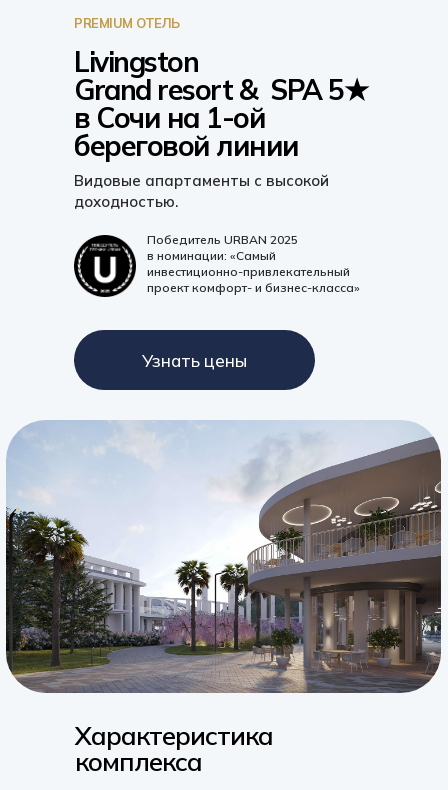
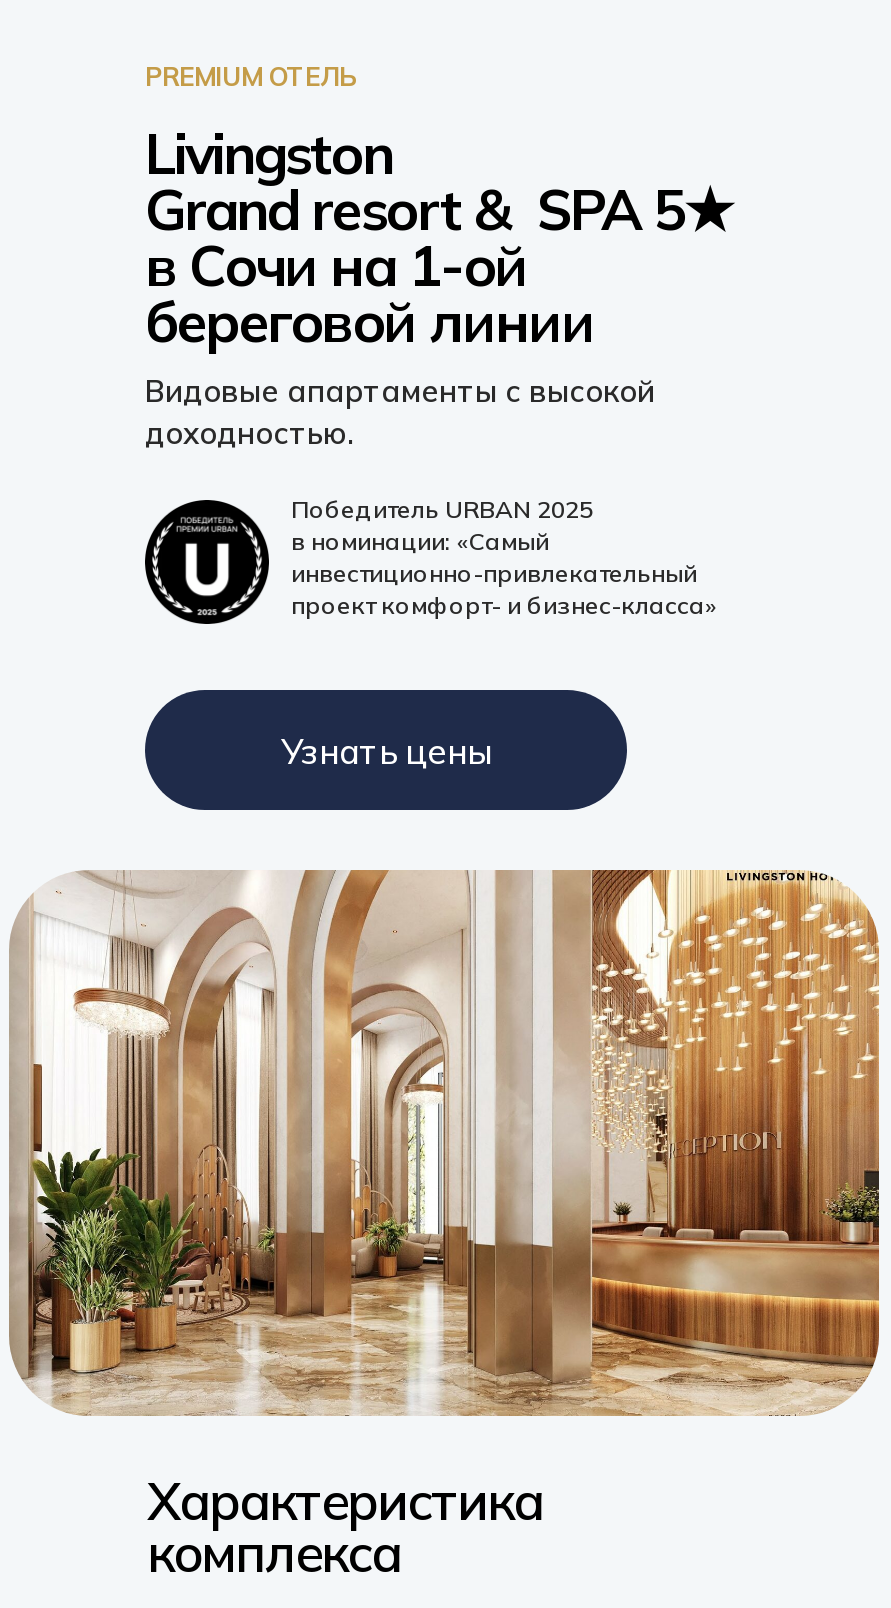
- [image]
+ [image]
